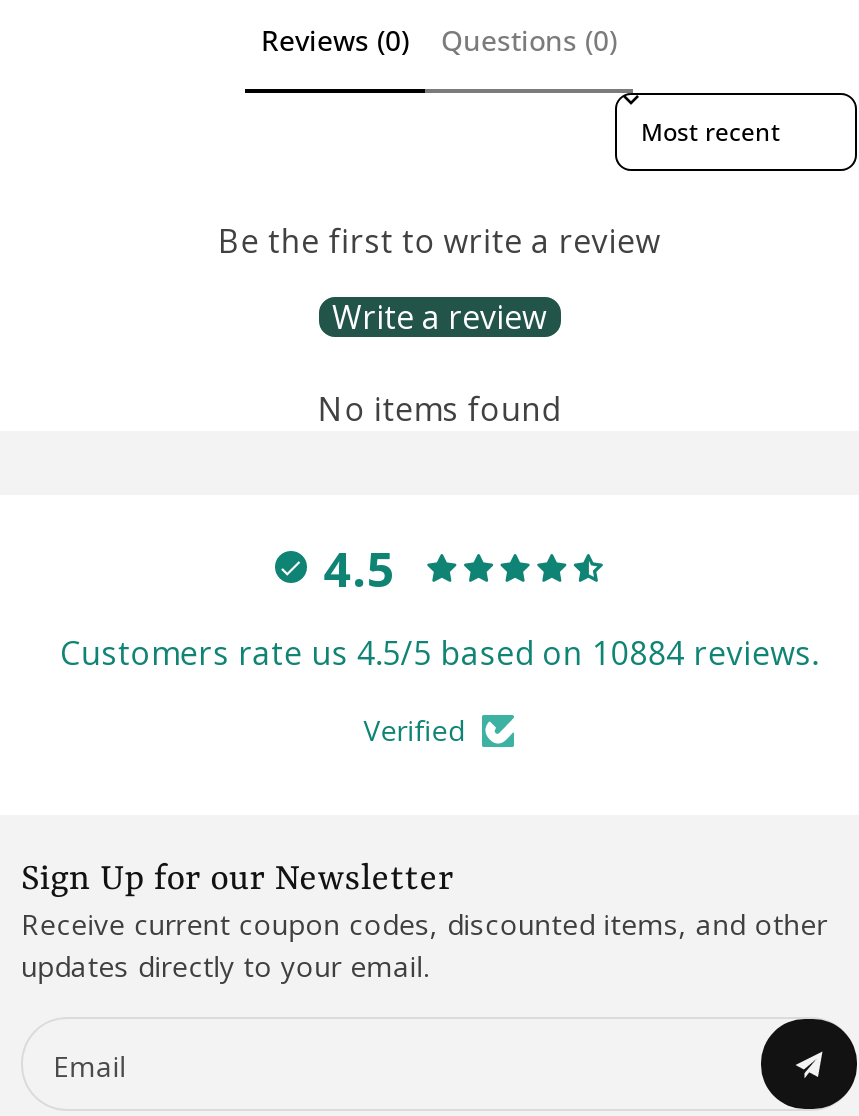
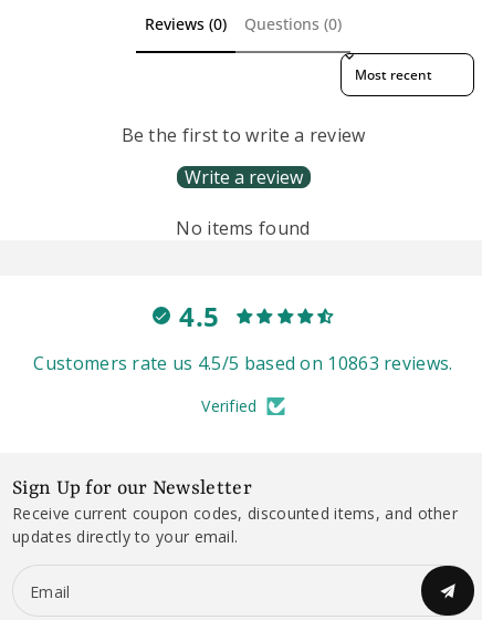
- Customers rate us 4.5/5 based on 10884 reviews.
+ Customers rate us 4.5/5 based on 10863 reviews.
